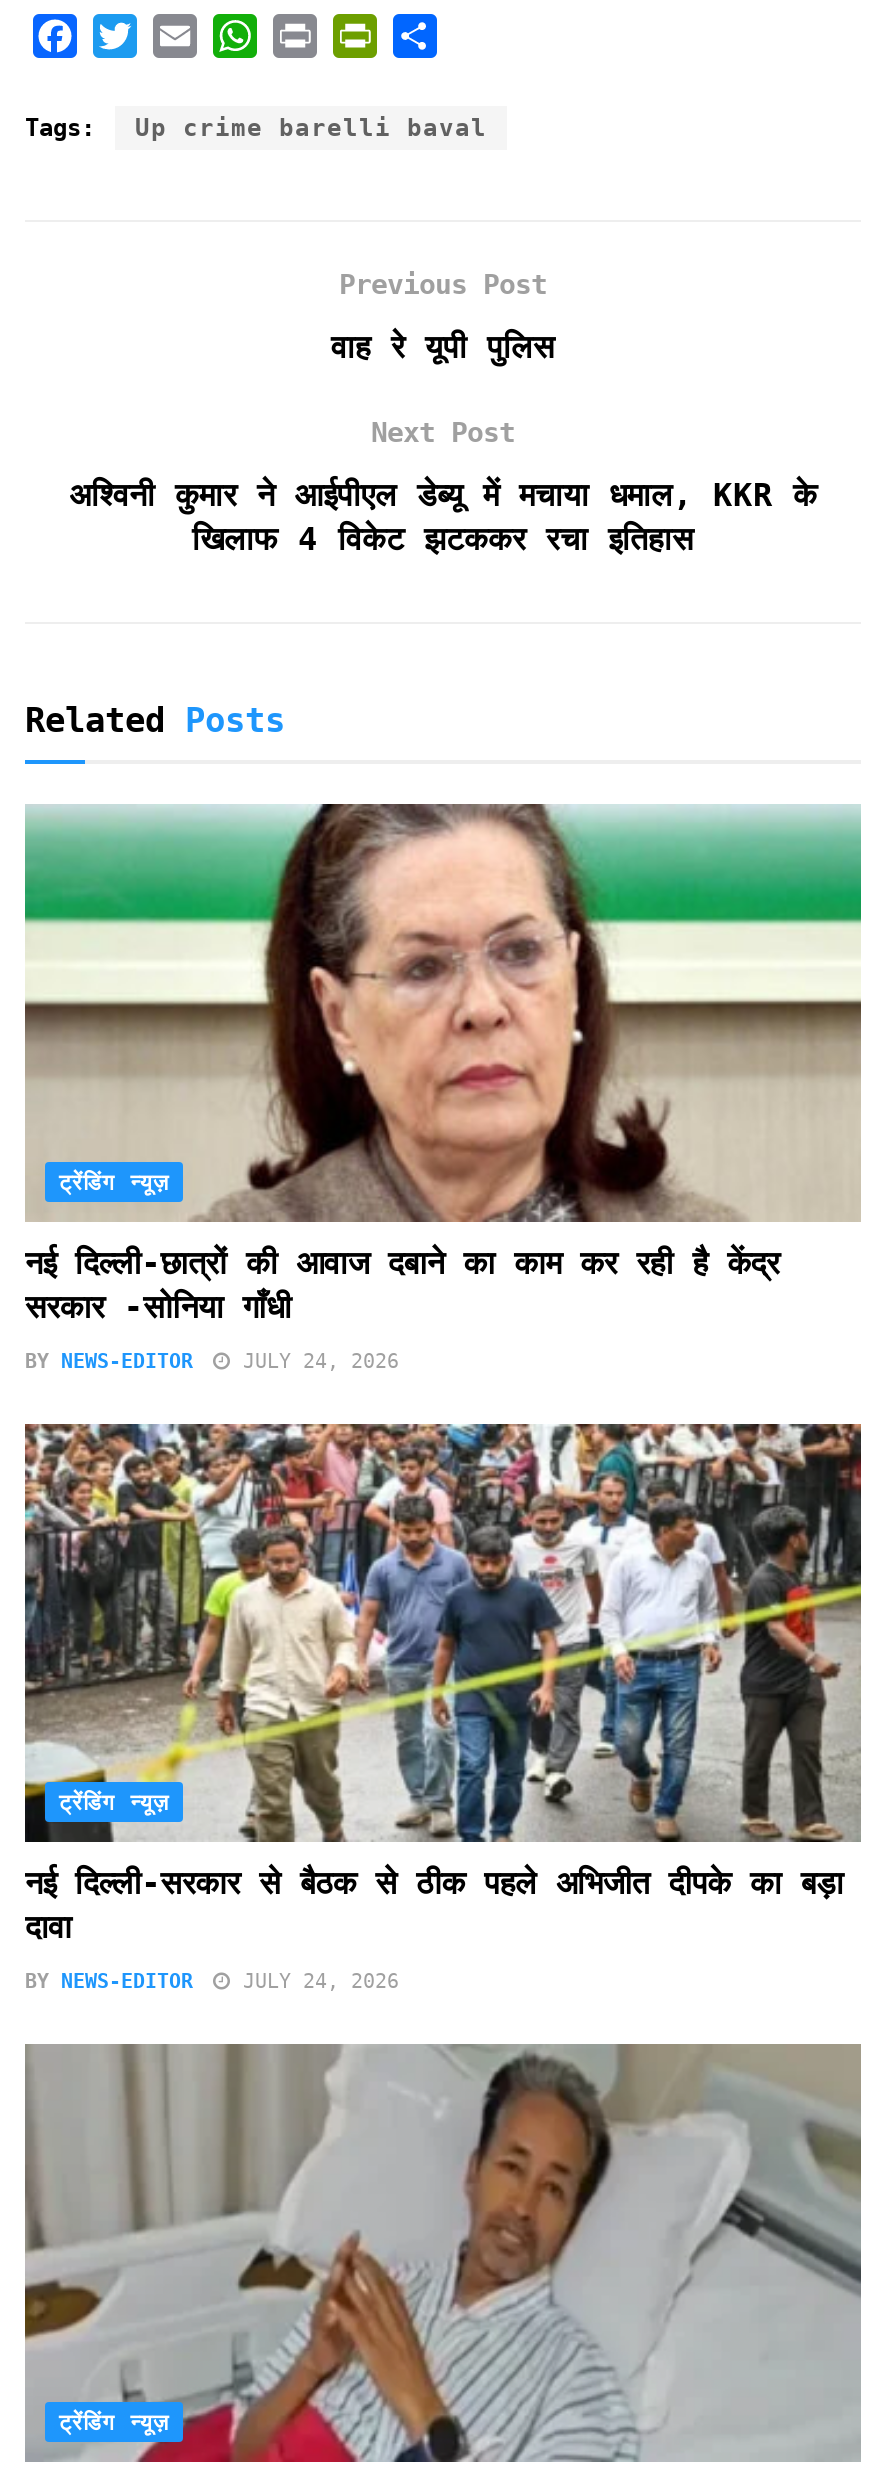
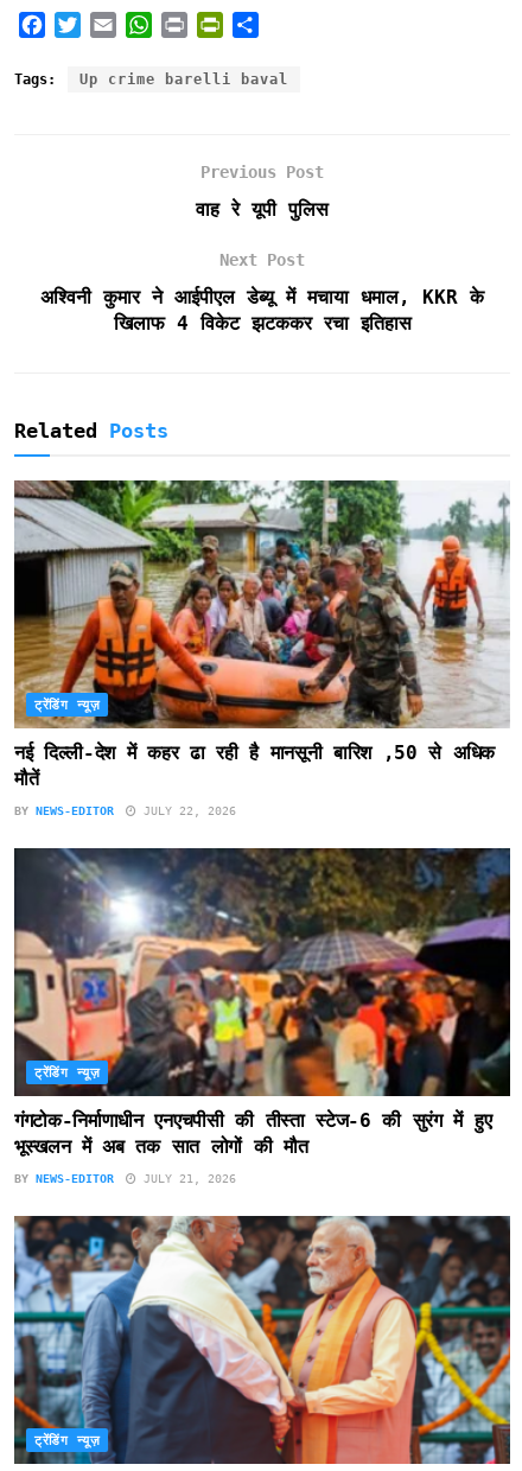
- [image]
- नई दिल्ली-छात्रों की आवाज दबाने का काम कर रही है केंद्र
- सरकार -सोनिया गाँधी
+ [image]
+ नई दिल्ली-देश में कहर ढा रही है मानसूनी बारिश ,50 से अधिक
+ मौतें

- BY NEWS-EDITOR JULY 24, 2026
+ BY NEWS-EDITOR JULY 22, 2026

- [image]
- नई दिल्ली-सरकार से बैठक से ठीक पहले अभिजीत दीपके का बड़ा
- दावा
+ [image]
+ गंगटोक-निर्माणाधीन एनएचपीसी की तीस्ता स्टेज-6 की सुरंग में हुए
+ भूस्खलन में अब तक सात लोगों की मौत

- BY NEWS-EDITOR JULY 24, 2026
+ BY NEWS-EDITOR JULY 21, 2026

- [image]
+ [image]
